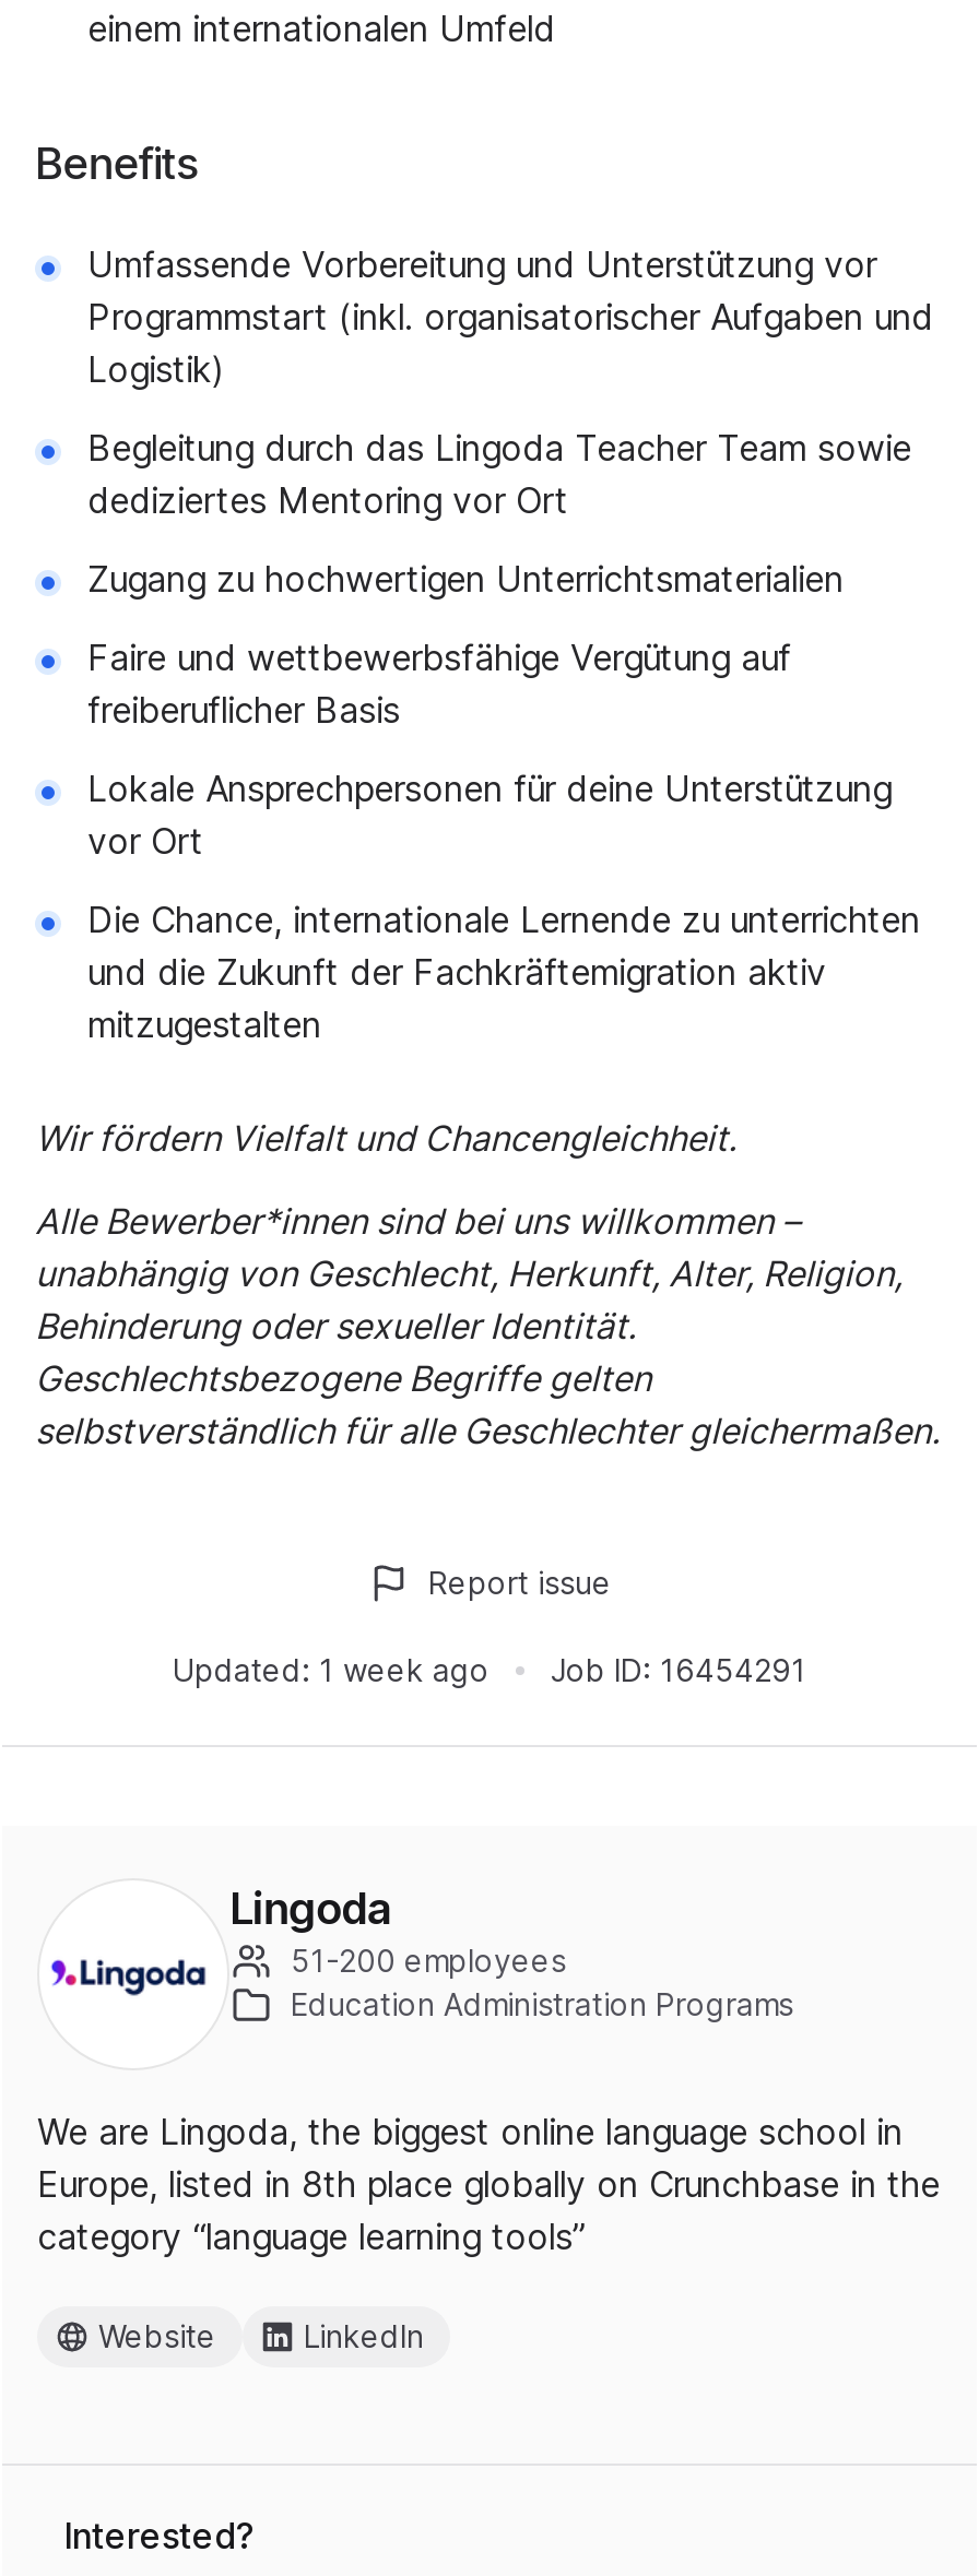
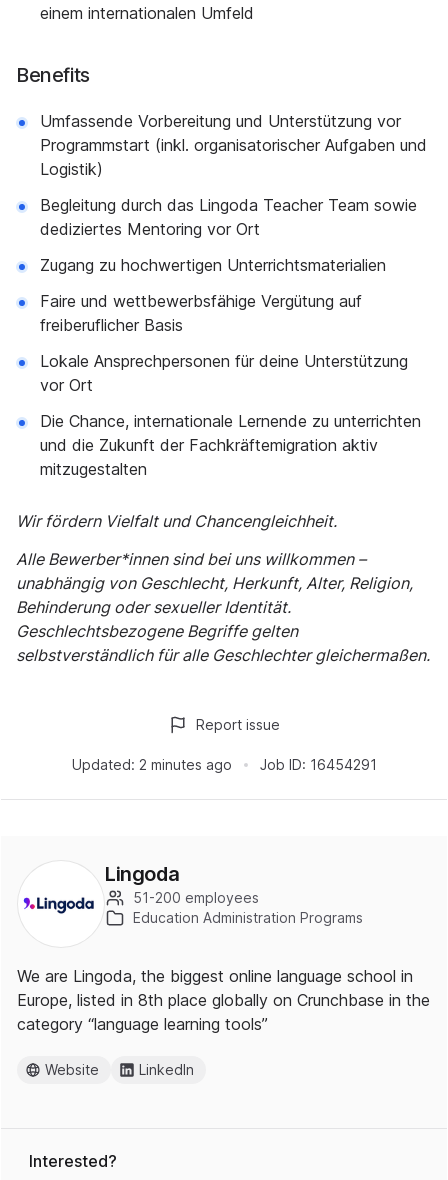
- Updated: 1 week ago
+ Updated: 2 minutes ago
